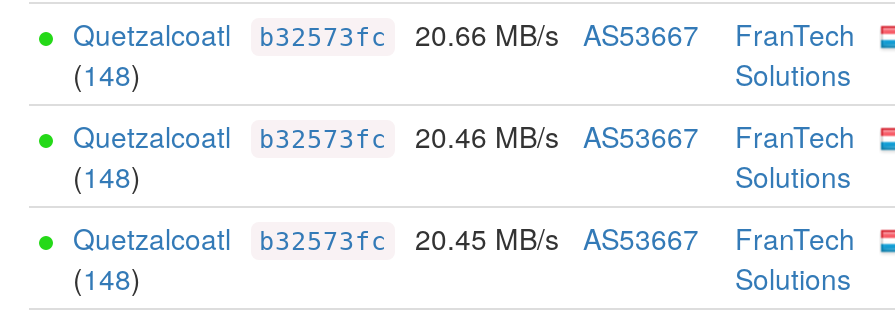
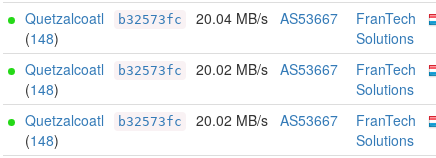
- Quetzalcoatl b32573fc 20.66 MB/s AS53667 FranTech
+ Quetzalcoatl b32573fc 20.04 MB/s AS53667 FranTech

- Quetzalcoatl b32573fc 20.46 MB/s AS53667 FranTech
+ Quetzalcoatl b32573fc 20.02 MB/s AS53667 FranTech

- Quetzalcoatl b32573fc 20.45 MB/s AS53667 FranTech
+ Quetzalcoatl b32573fc 20.02 MB/s AS53667 FranTech
